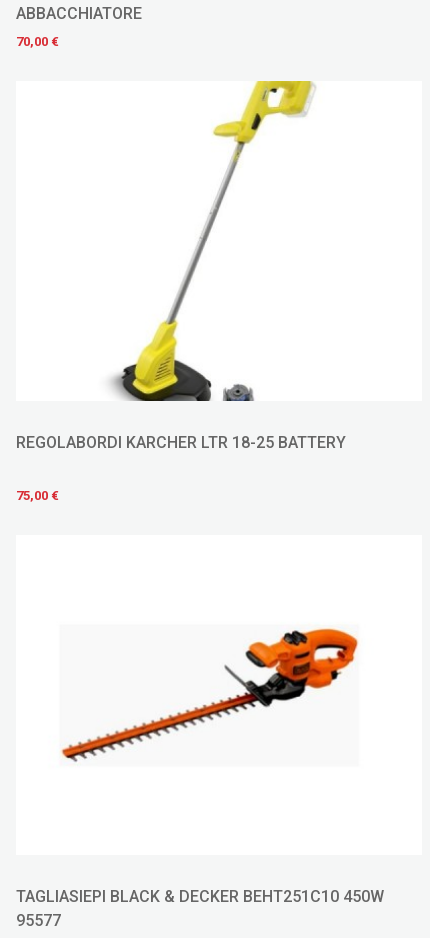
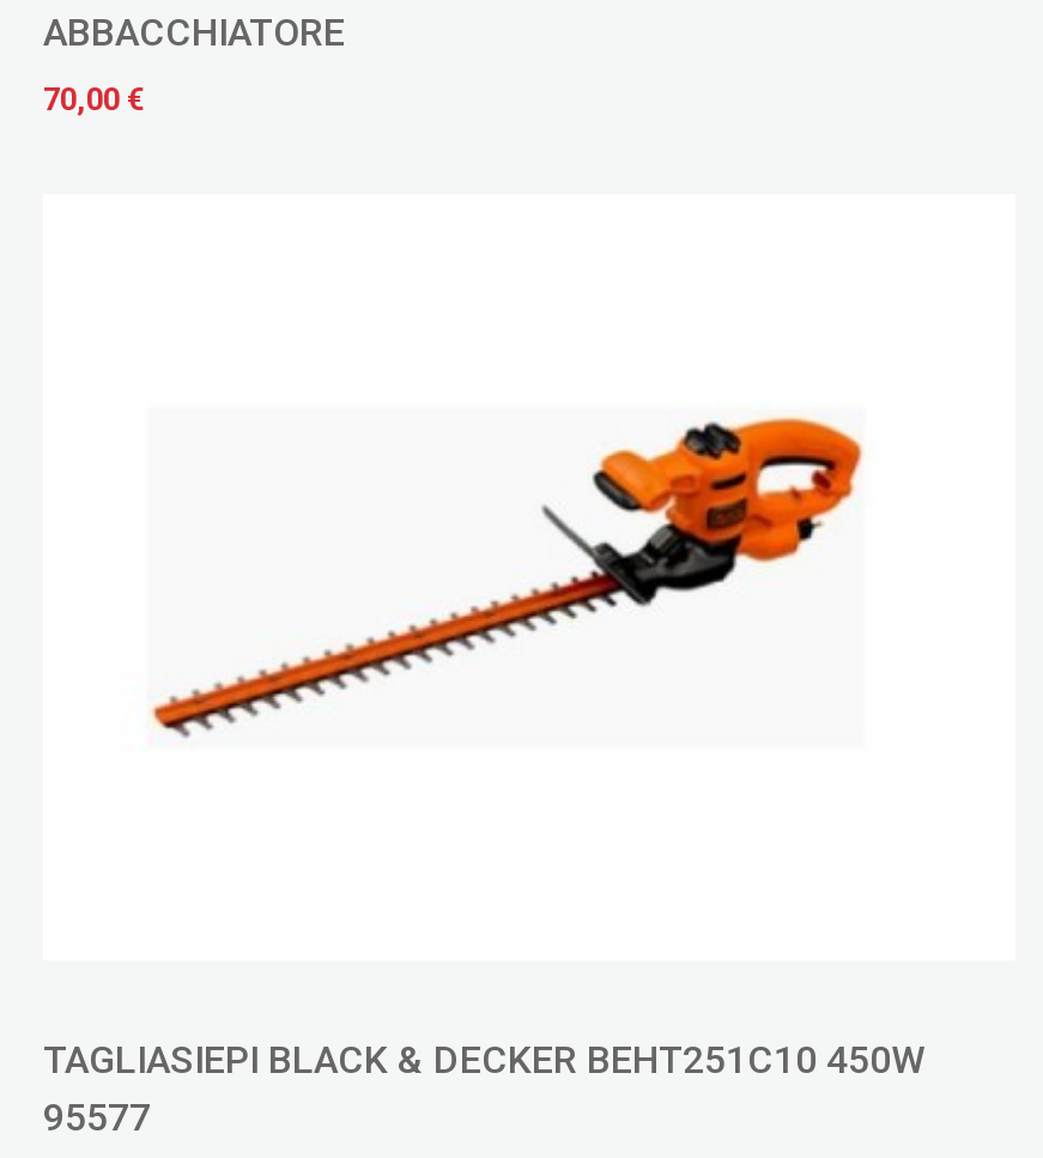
- [image]
- REGOLABORDI KARCHER LTR 18-25 BATTERY
- 75,00 €
